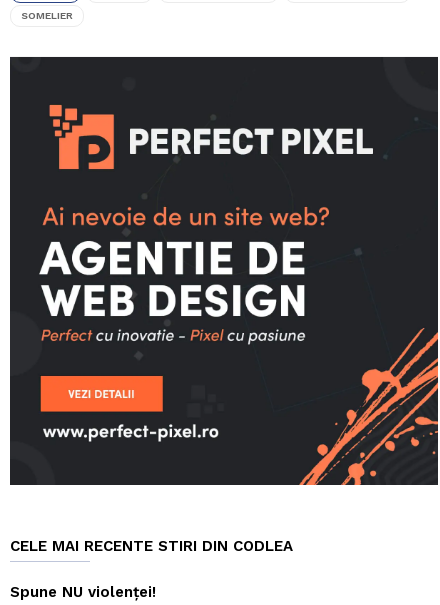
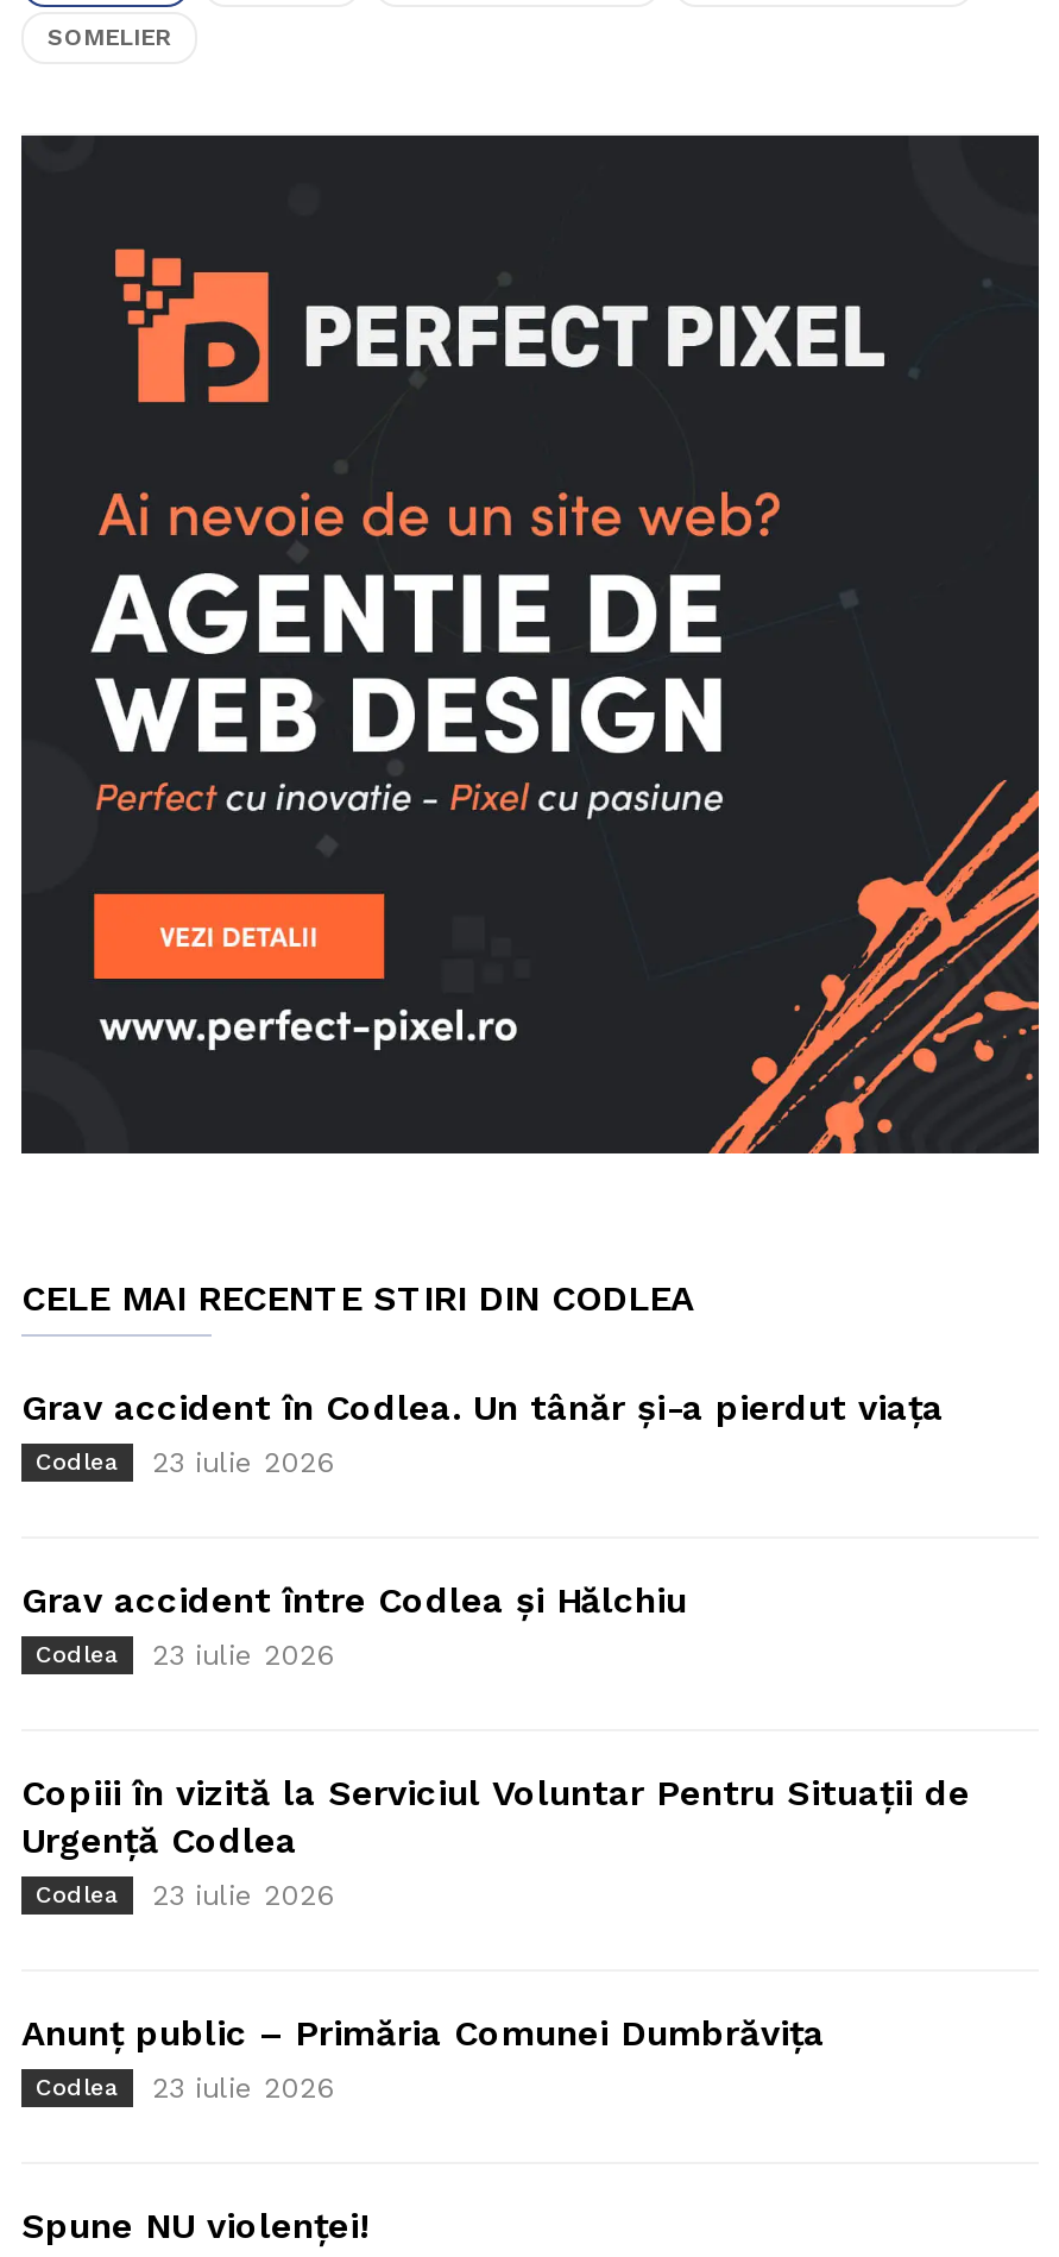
+ Grav accident în Codlea. Un tânăr și-a pierdut viața
+ Codlea
+ 23 iulie 2026
+ Grav accident între Codlea și Hălchiu
+ Codlea
+ 23 iulie 2026
+ Copiii în vizită la Serviciul Voluntar Pentru Situații de
+ Urgență Codlea
+ Codlea
+ 23 iulie 2026
+ Anunț public – Primăria Comunei Dumbrăvița
+ Codlea
+ 23 iulie 2026
